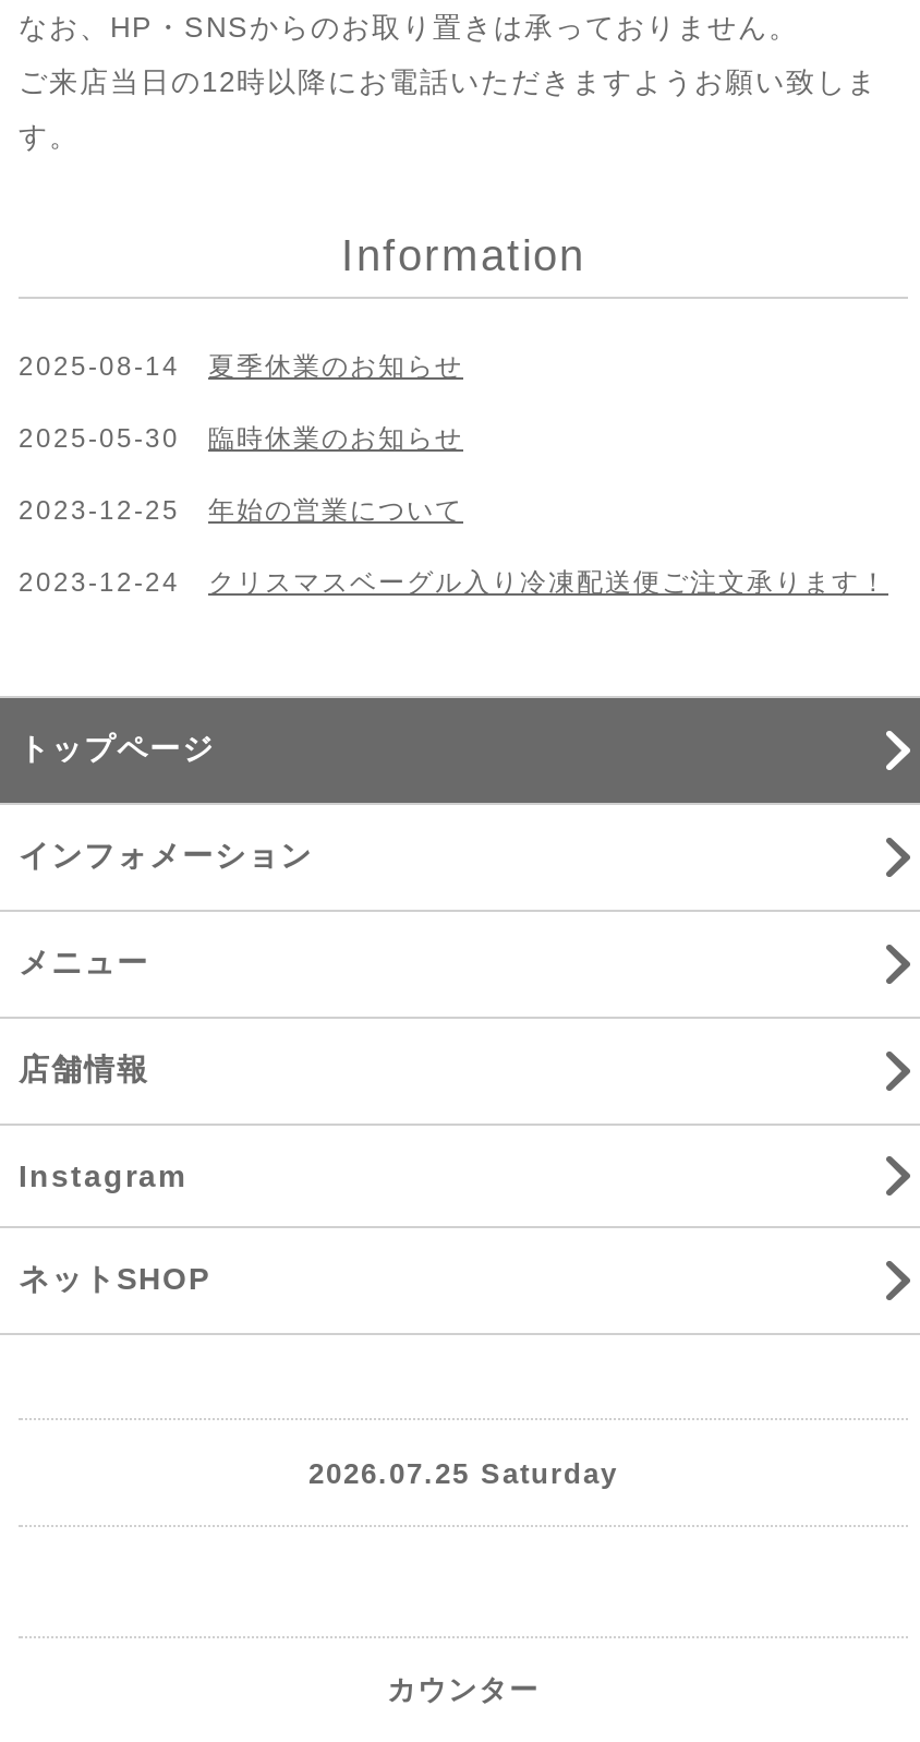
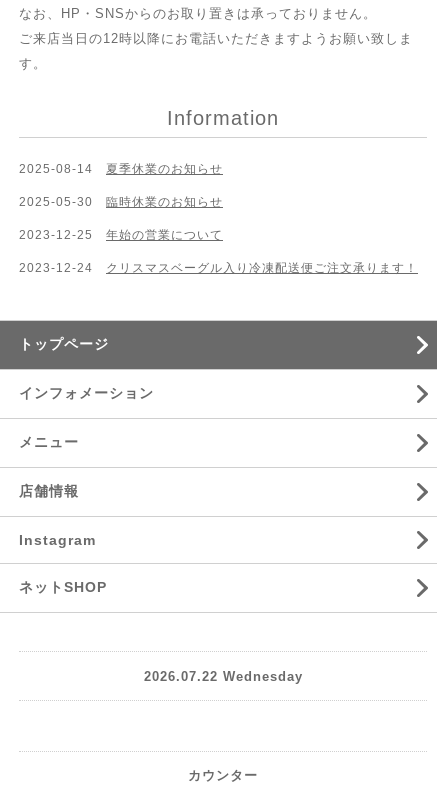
- 2026.07.25 Saturday
+ 2026.07.22 Wednesday
